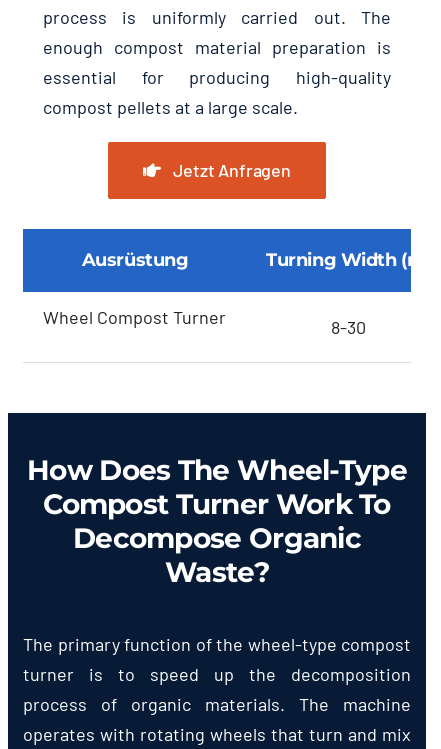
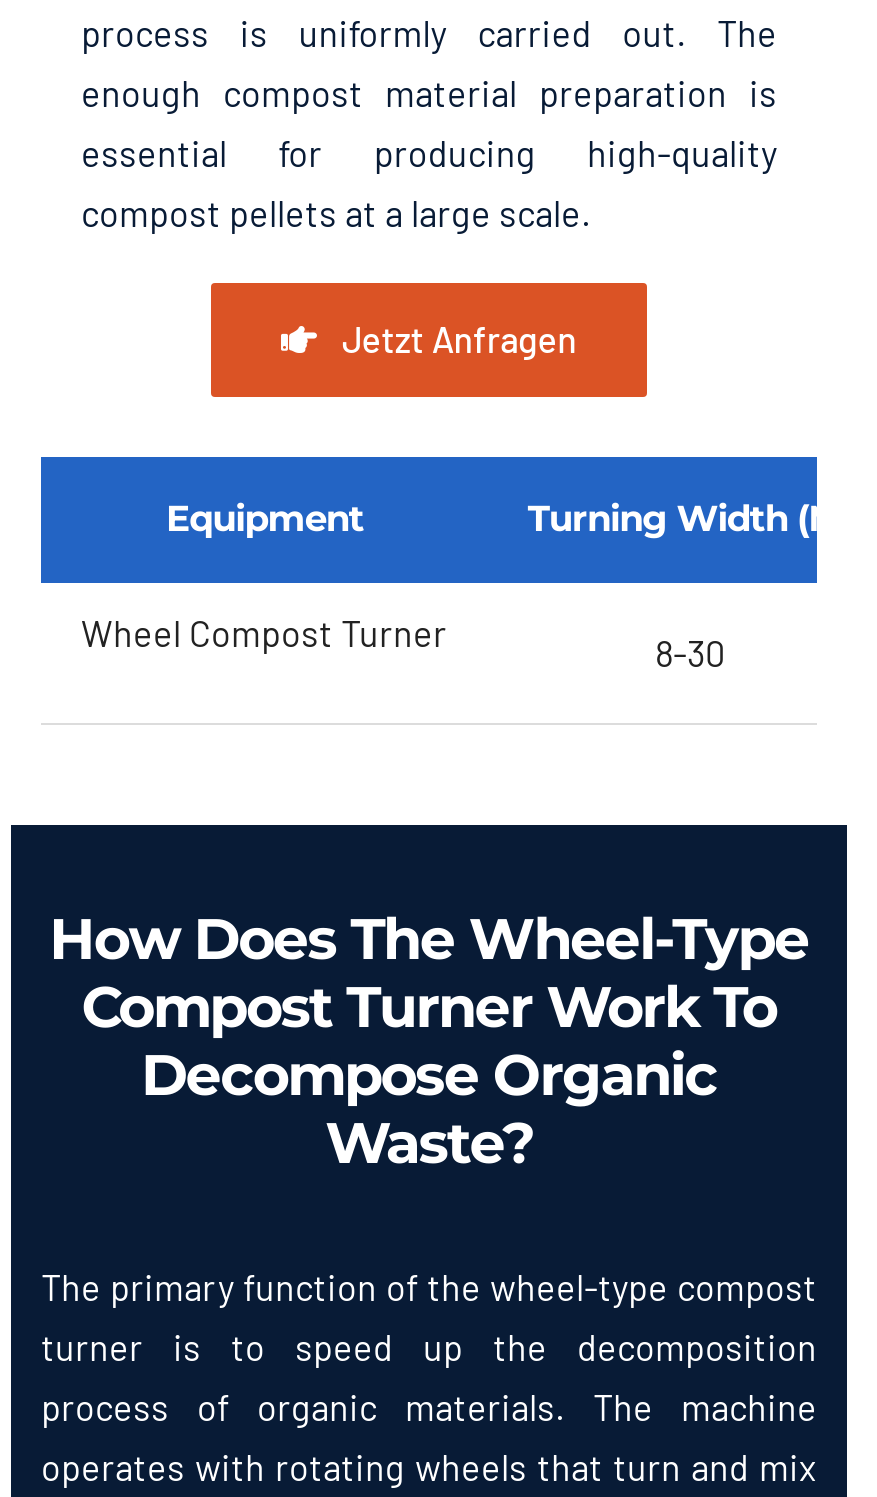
- Ausrüstung
- Turning Width (m)
+ Equipment
+ Turning Width (M)
